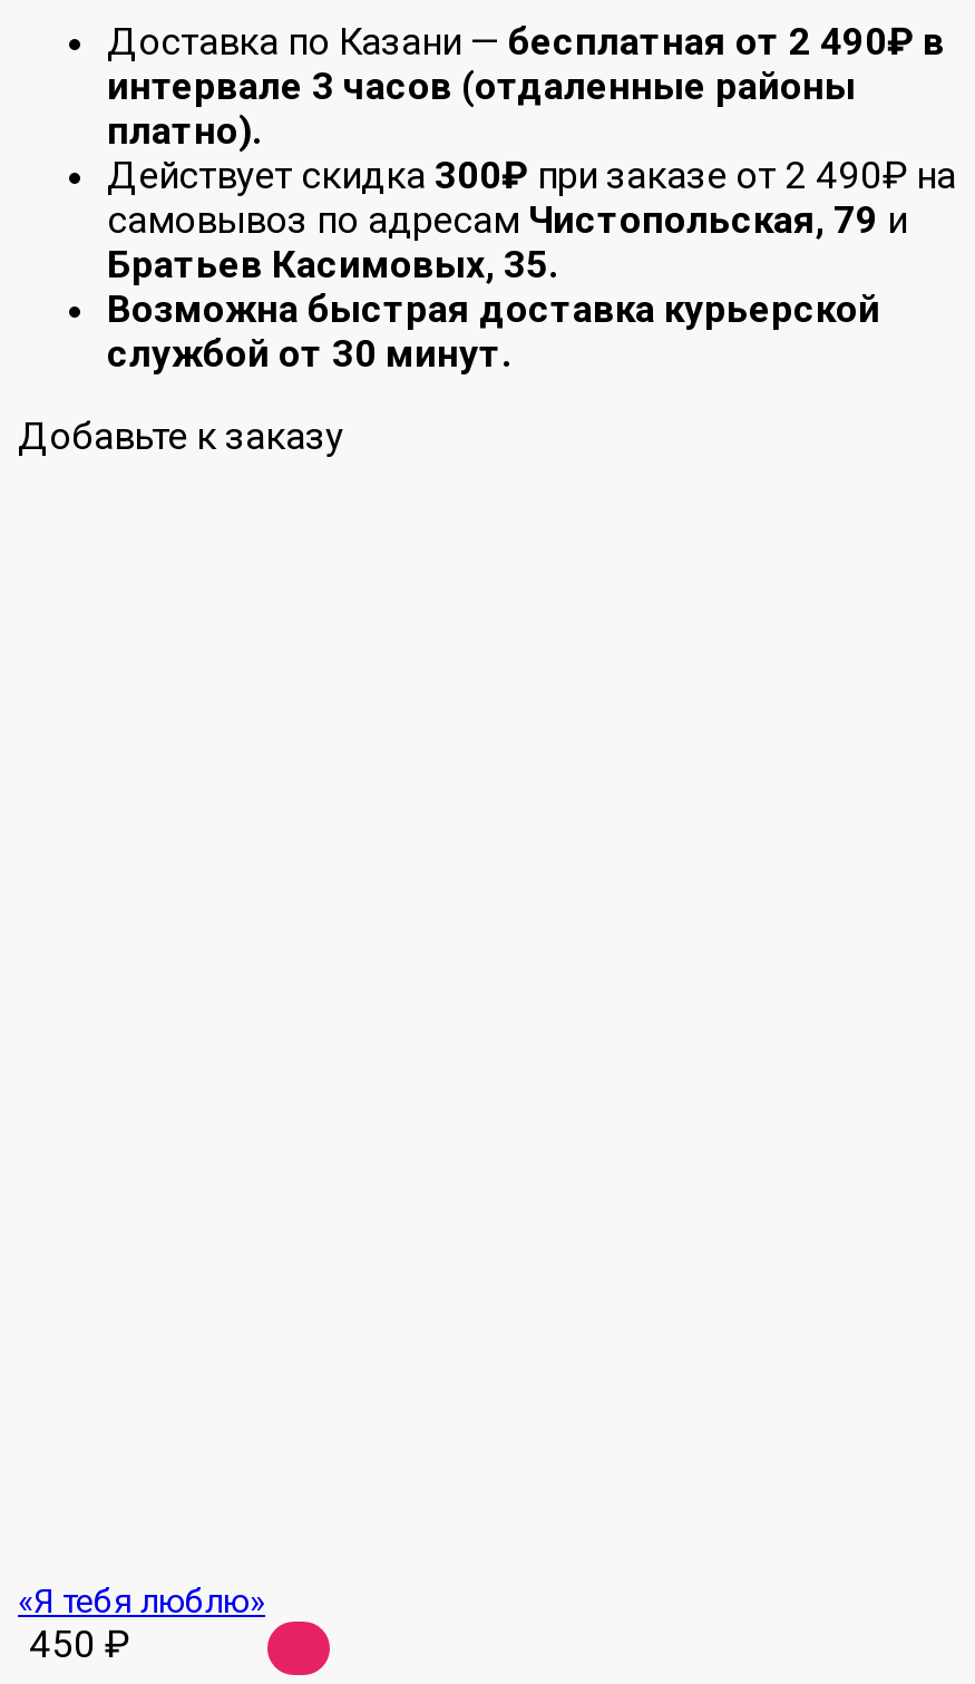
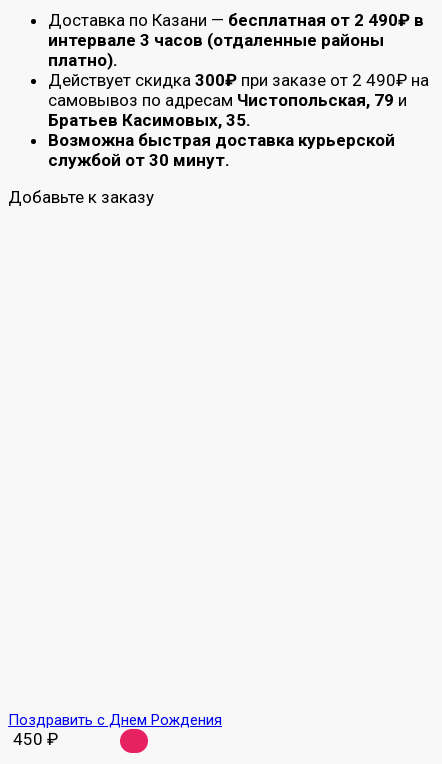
- «Я тебя люблю»
+ Поздравить с Днем Рождения
